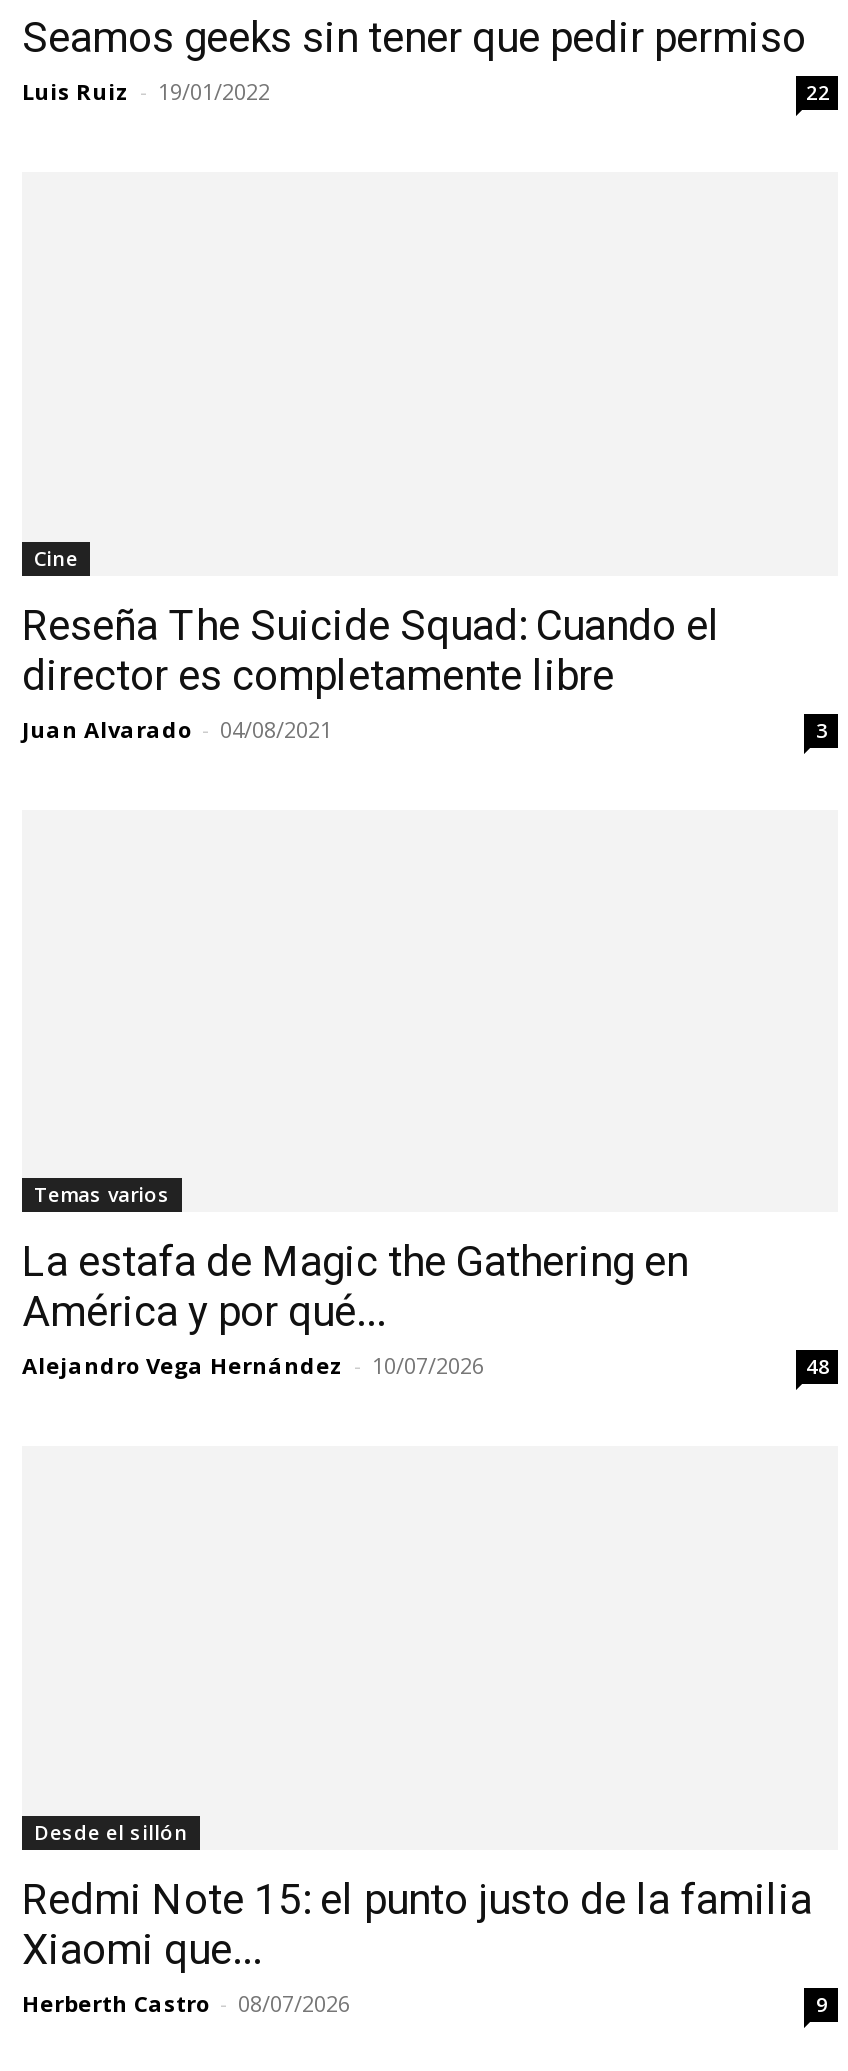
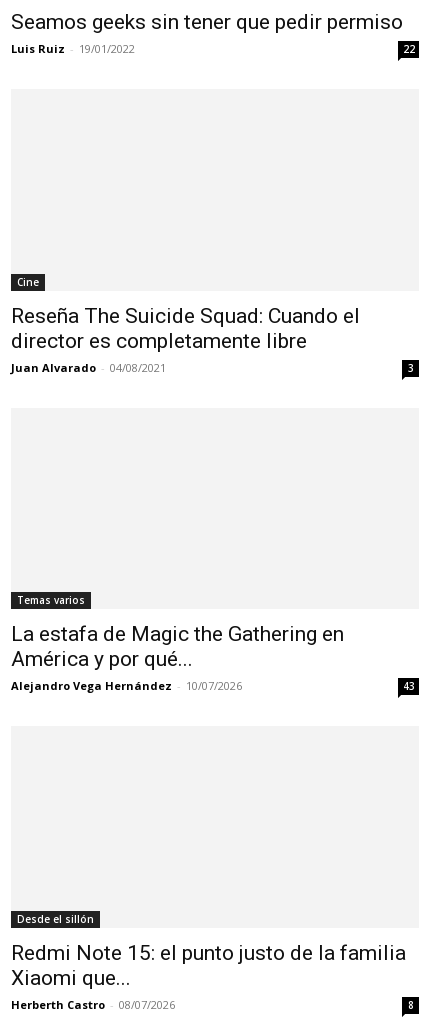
- 48
+ 43

- 9
+ 8
